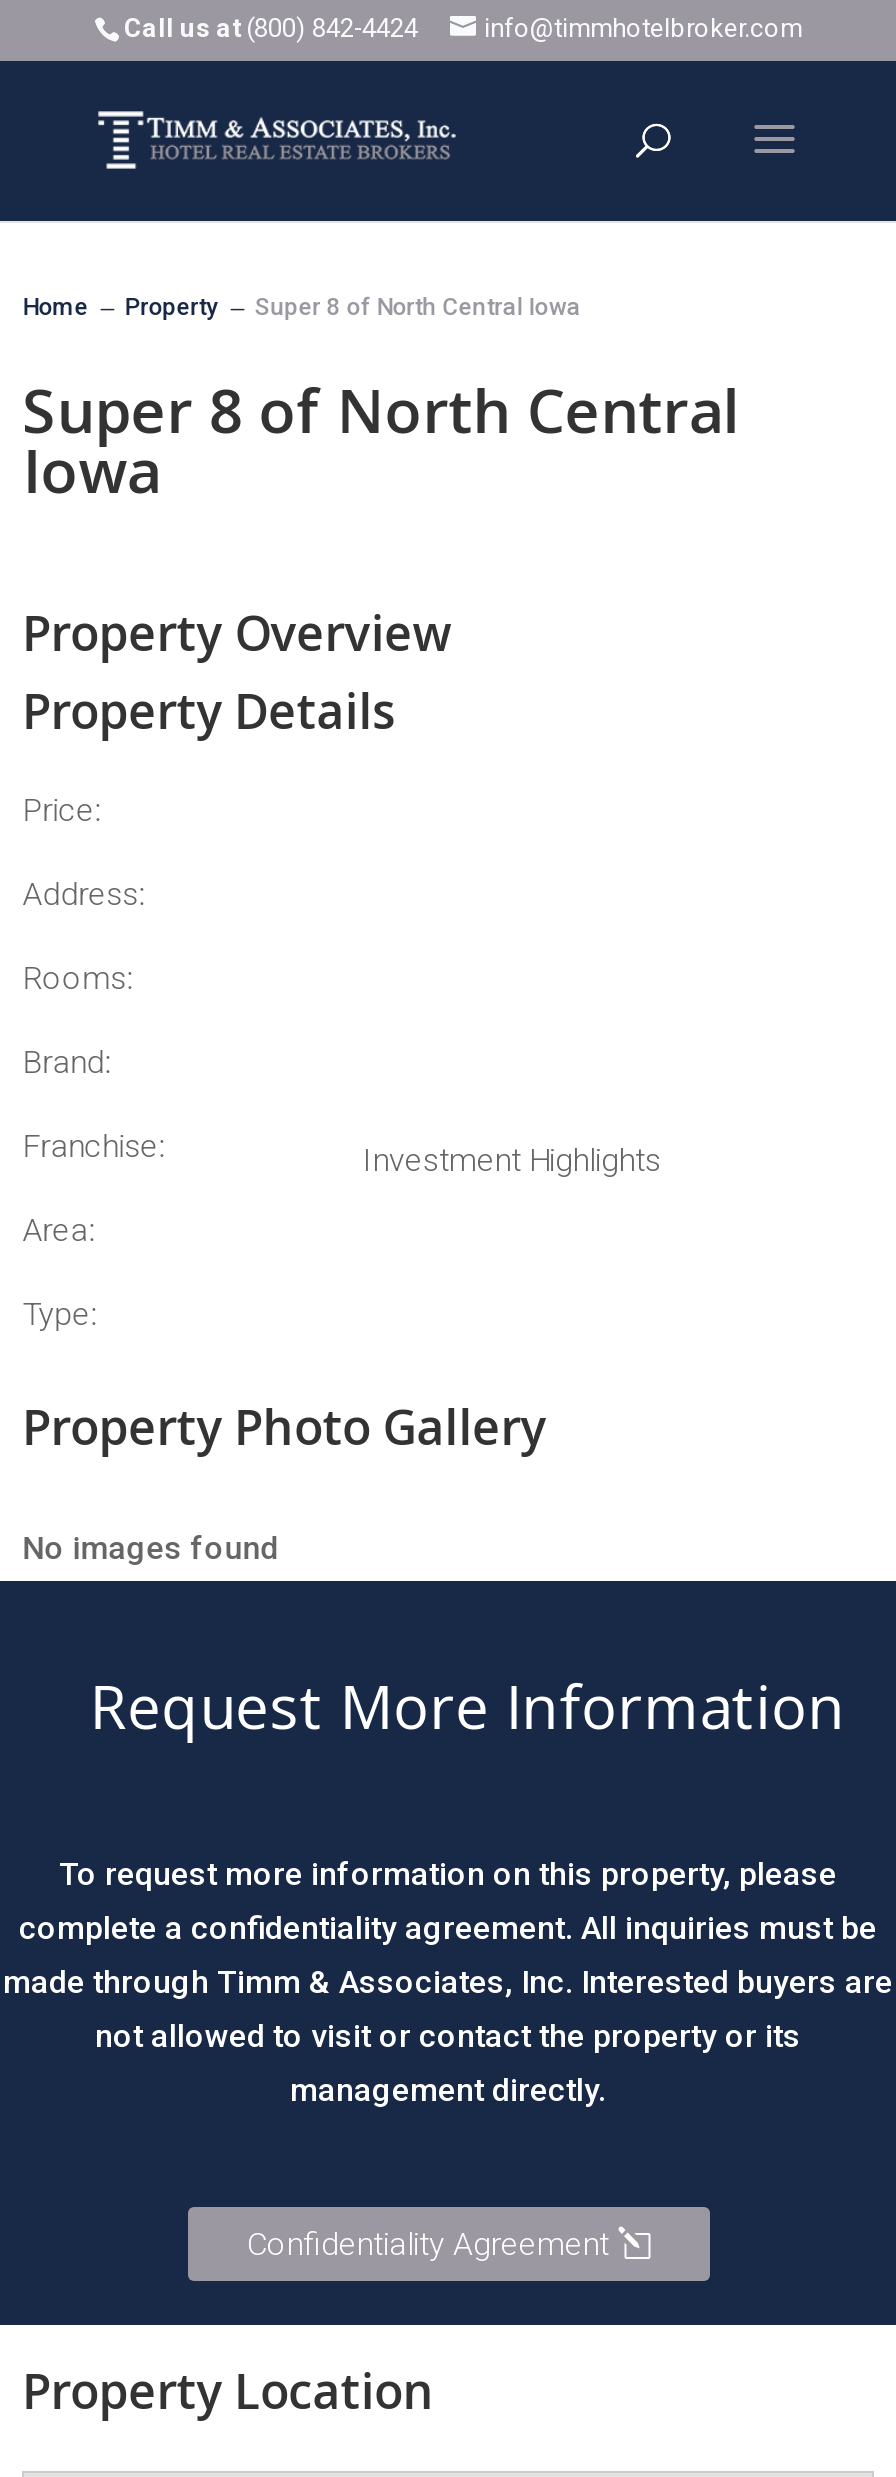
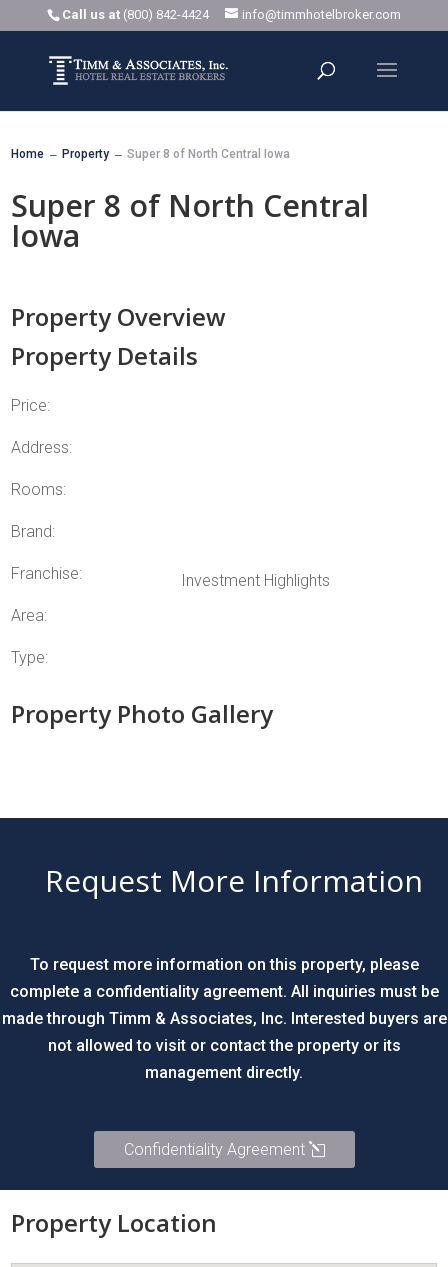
- No images found
